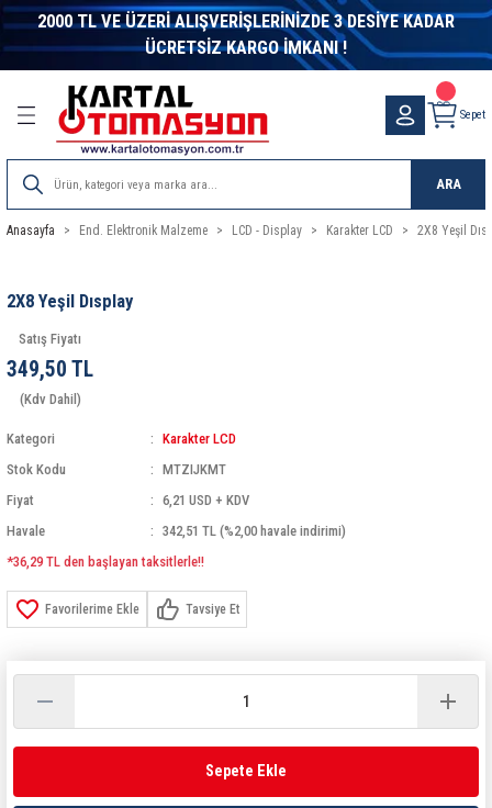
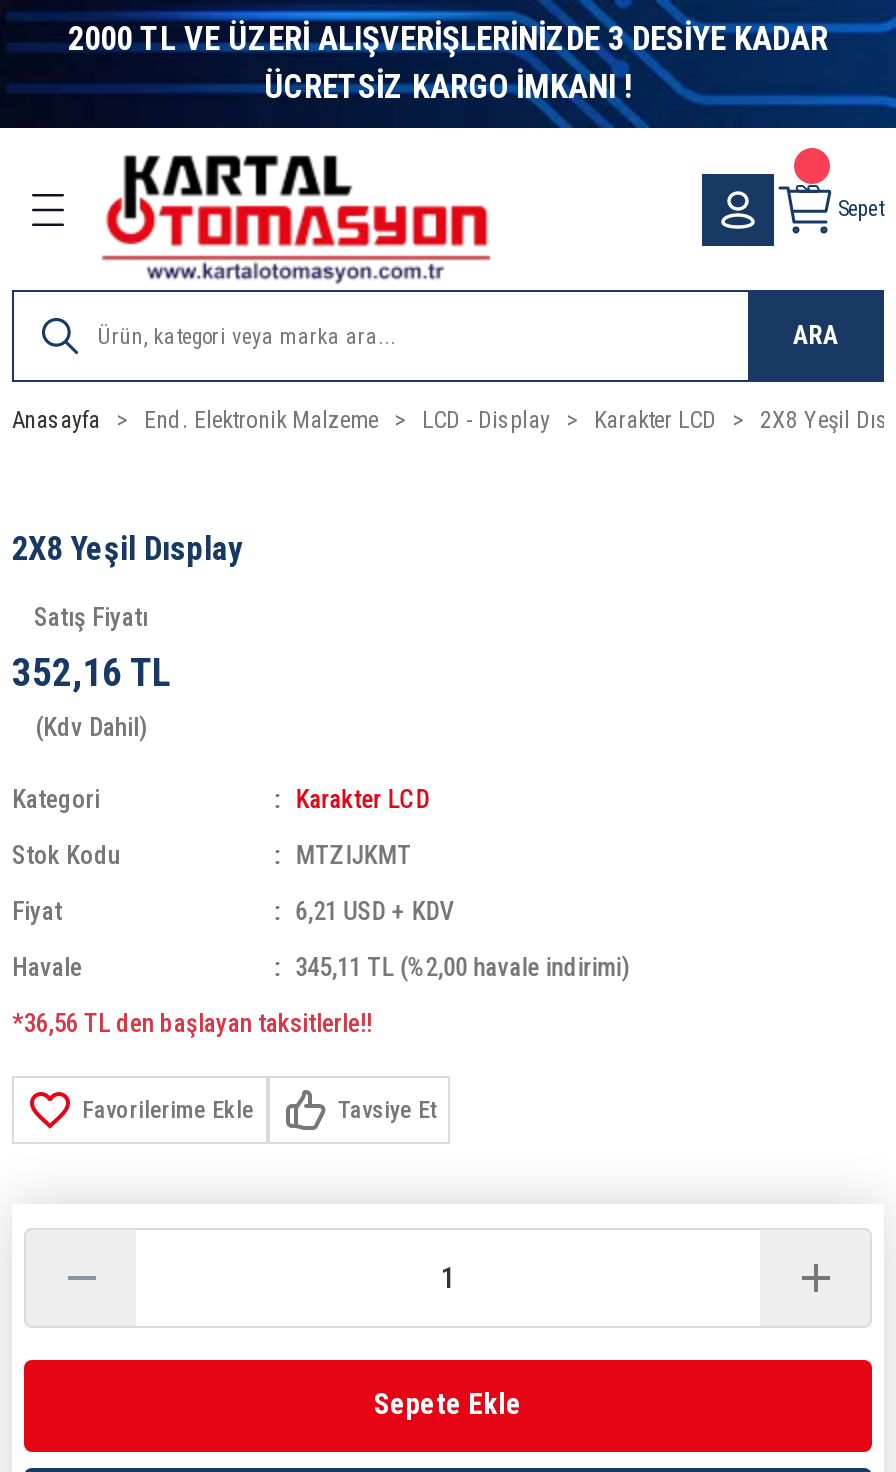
- 349,50 TL
+ 352,16 TL

- 342,51 TL (%2,00 havale indirimi)
+ 345,11 TL (%2,00 havale indirimi)

- *36,29 TL den başlayan taksitlerle!!
+ *36,56 TL den başlayan taksitlerle!!
